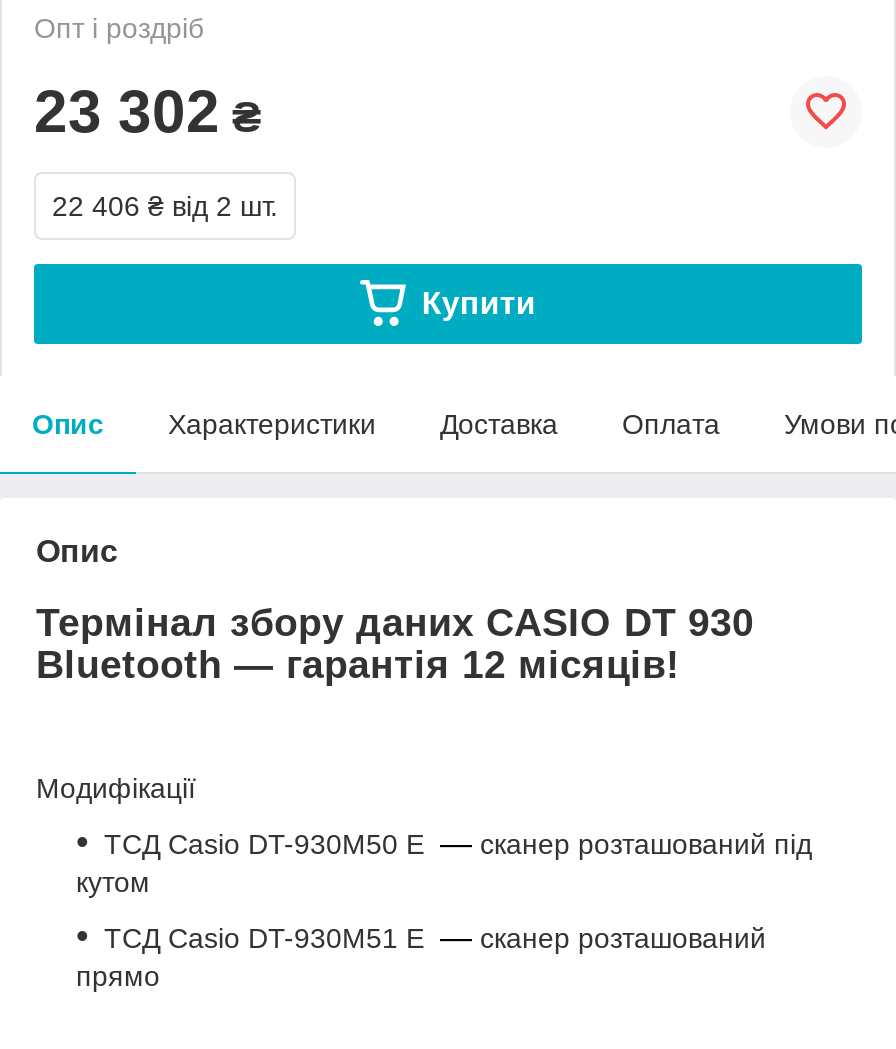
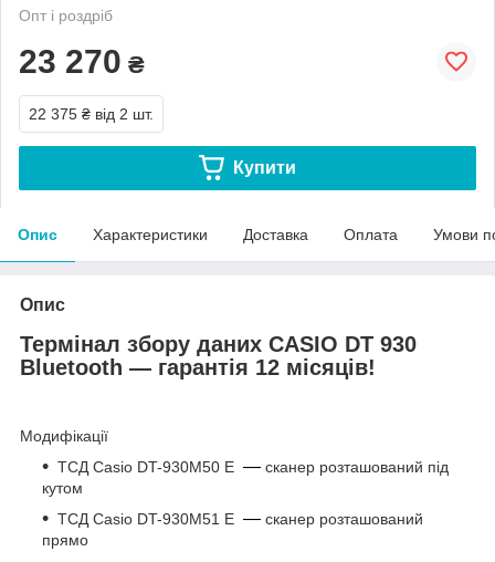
- 23 302 ₴
+ 23 270 ₴

- 22 406 ₴ від 2 шт.
+ 22 375 ₴ від 2 шт.
